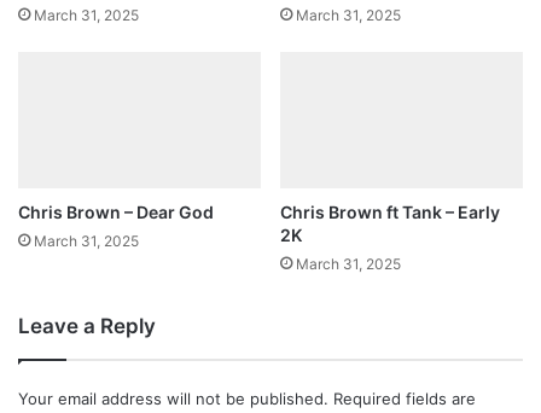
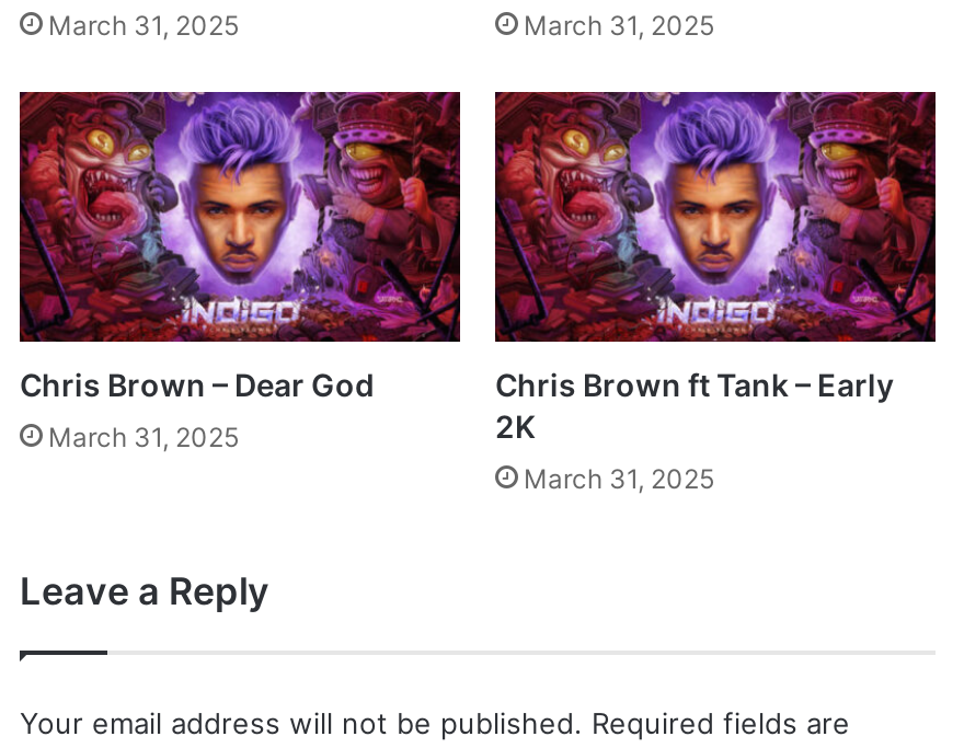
+ [image]

+ [image]
